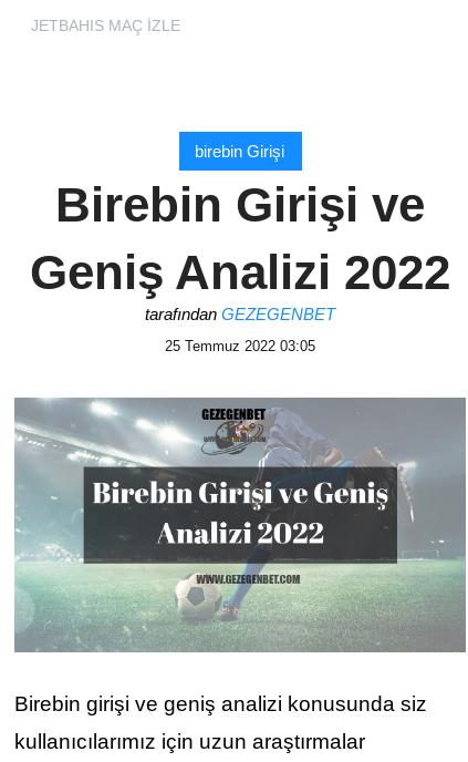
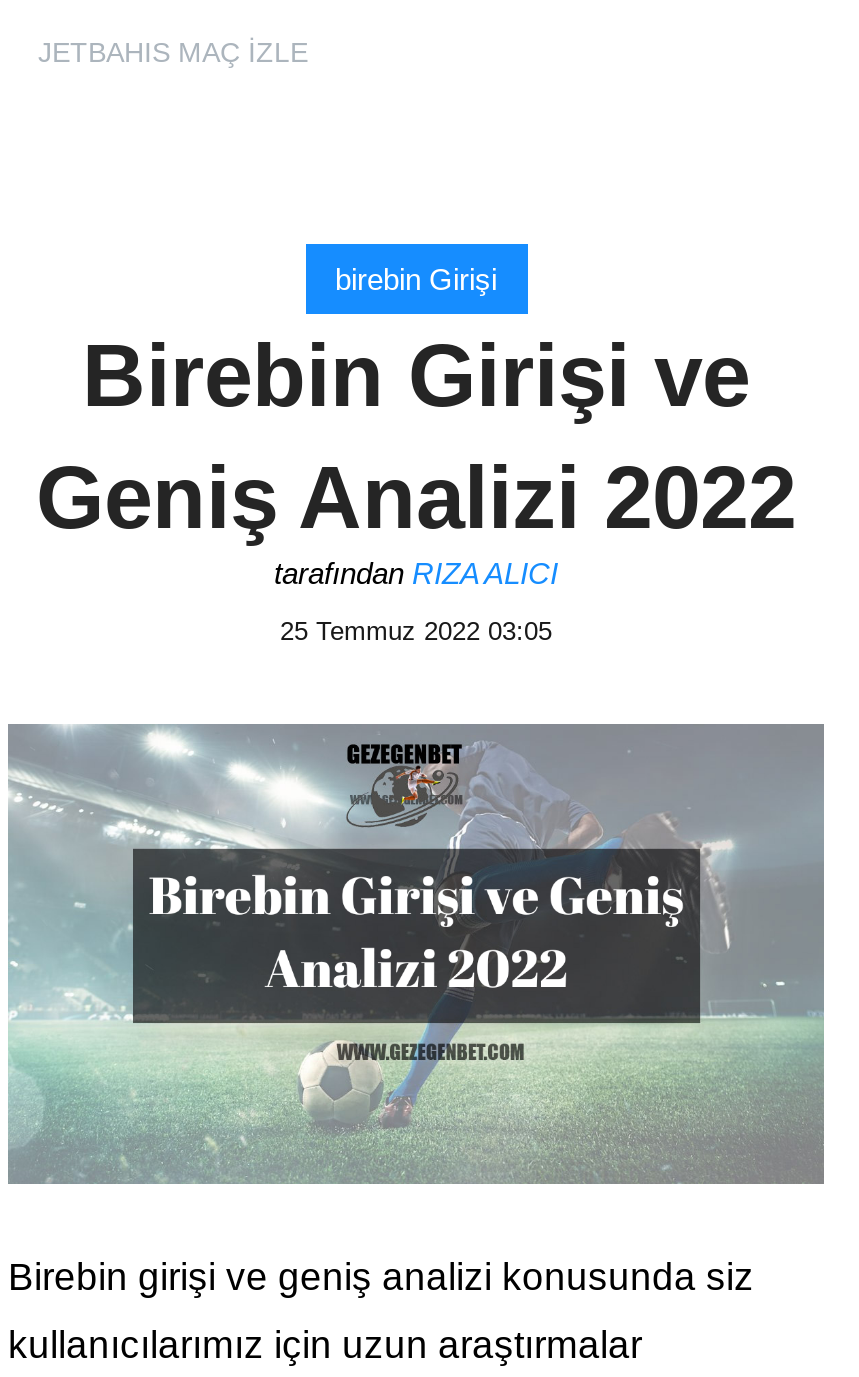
- tarafından GEZEGENBET
+ tarafından RIZA ALICI
